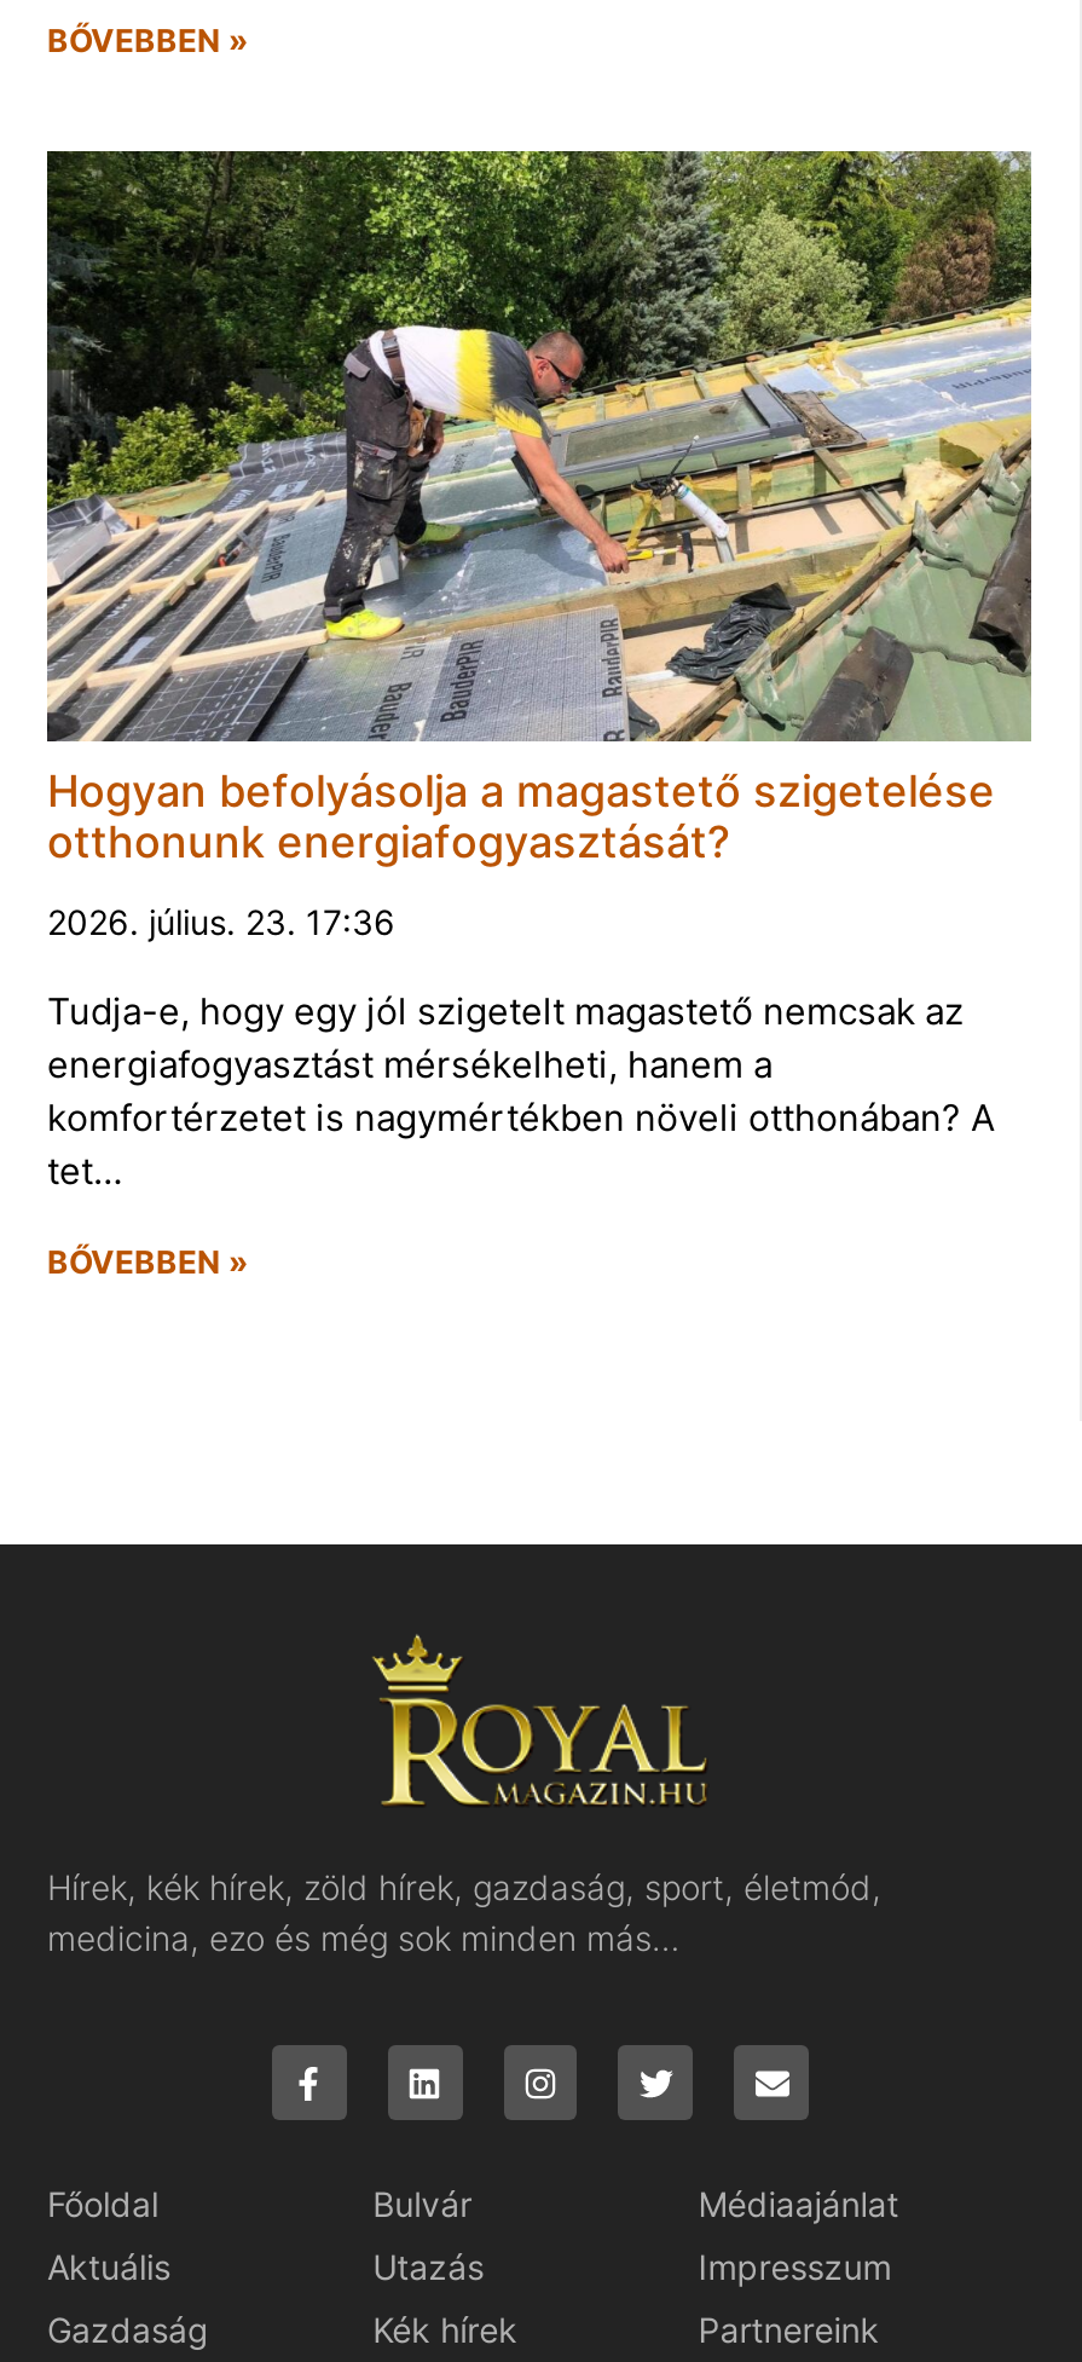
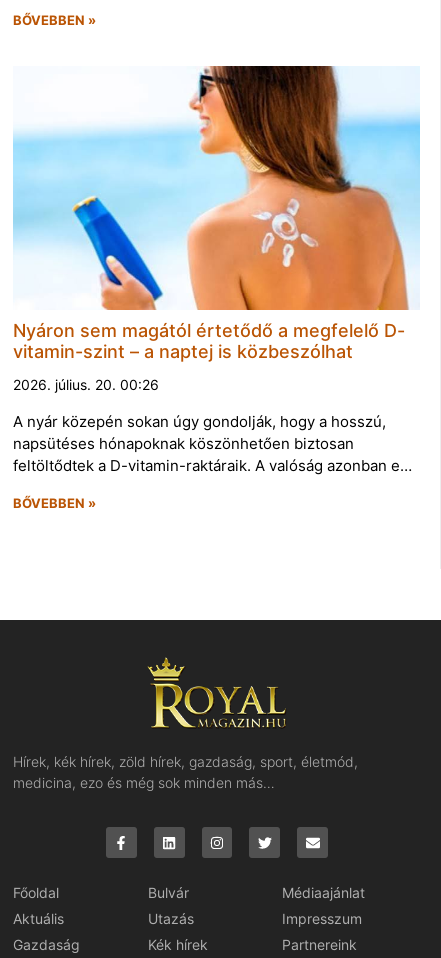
- [image]
- Hogyan befolyásolja a magastető szigetelése
- otthonunk energiafogyasztását?
+ [image]
+ Nyáron sem magától értetődő a megfelelő D-
+ vitamin-szint – a naptej is közbeszólhat

- 2026. július. 23. 17:36
+ 2026. július. 20. 00:26

- Tudja-e, hogy egy jól szigetelt magastető nemcsak az
- energiafogyasztást mérsékelheti, hanem a
- komfortérzetet is nagymértékben növeli otthonában? A
- tet…
+ A nyár közepén sokan úgy gondolják, hogy a hosszú,
+ napsütéses hónapoknak köszönhetően biztosan
+ feltöltődtek a D-vitamin-raktáraik. A valóság azonban e…
